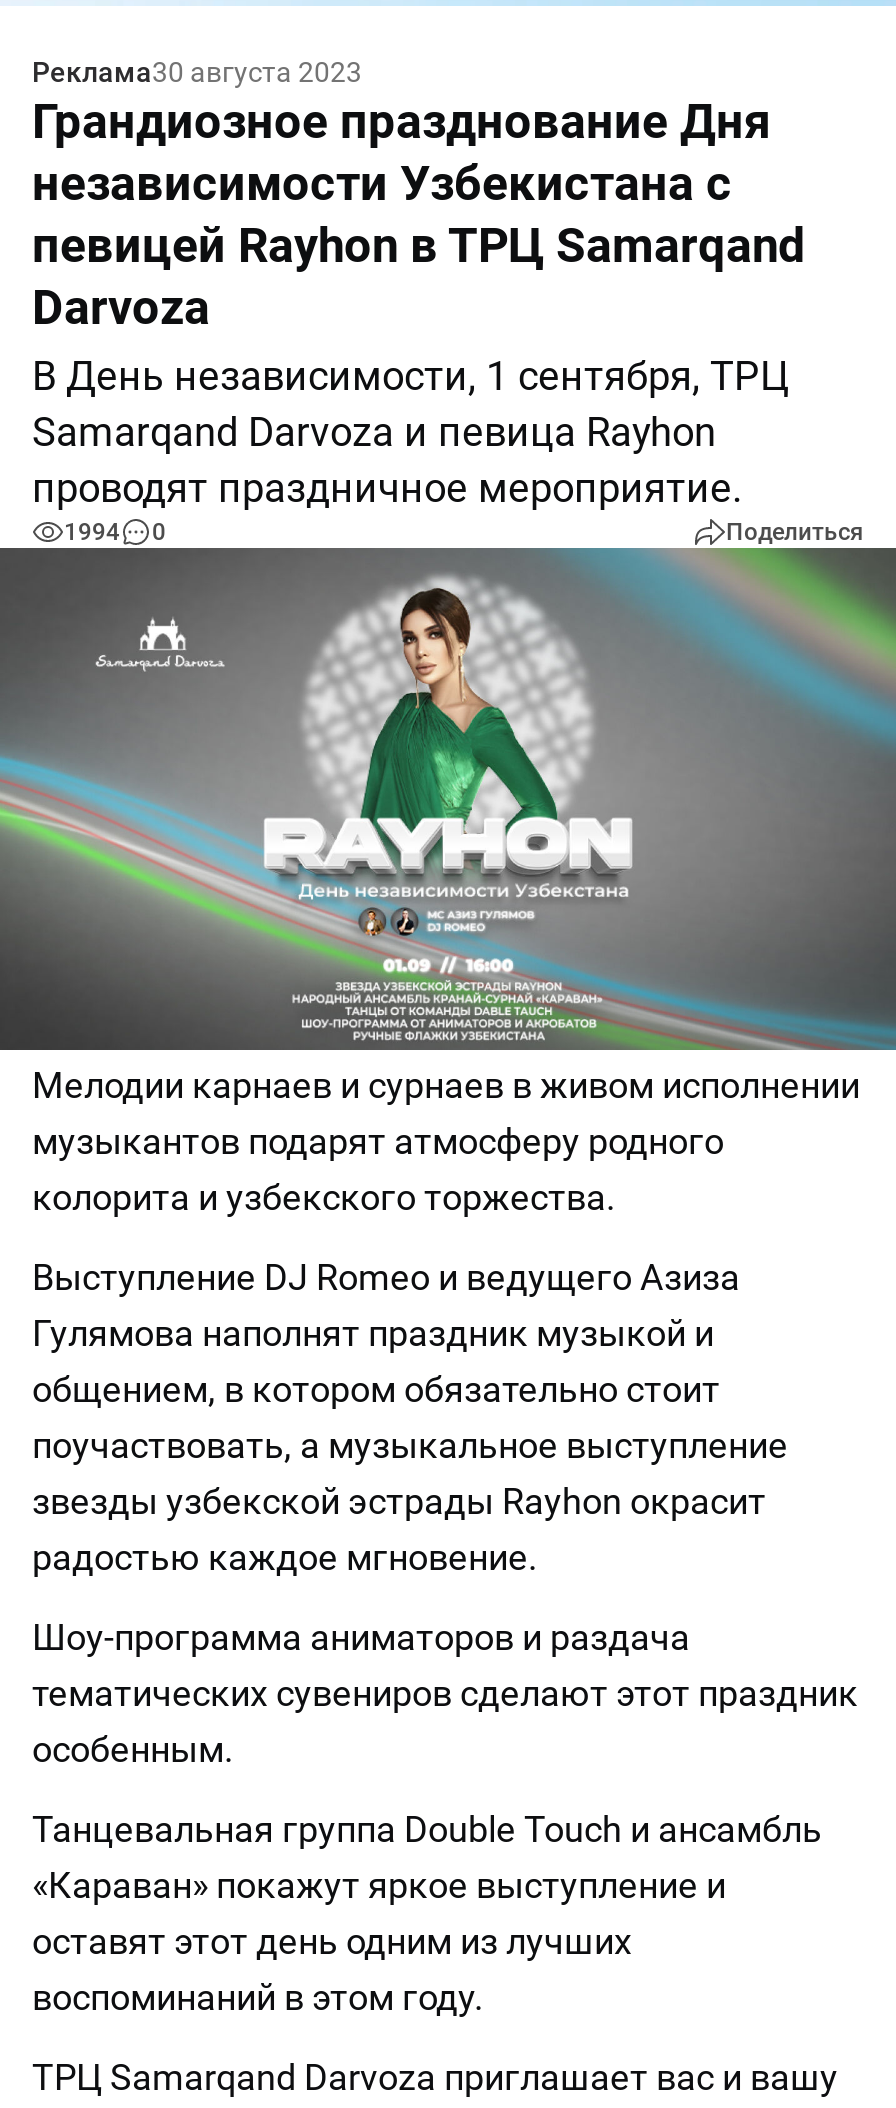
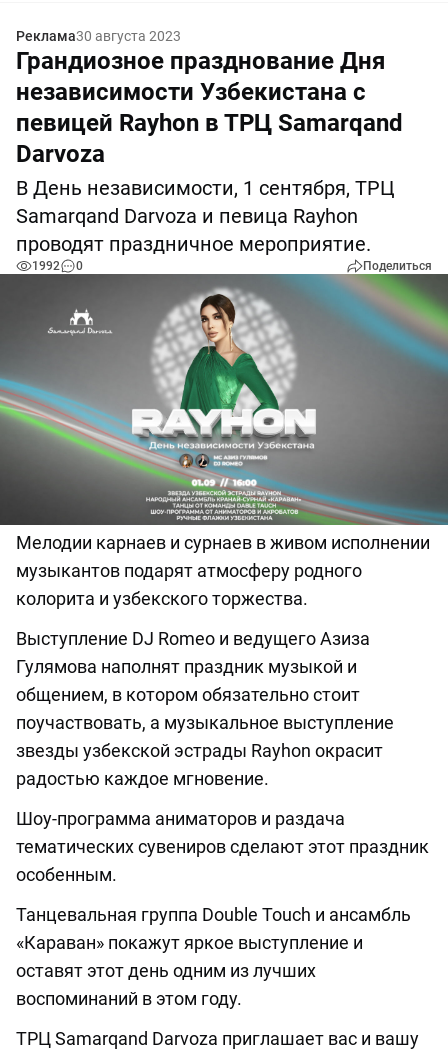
- 1994 0
+ 1992 0
